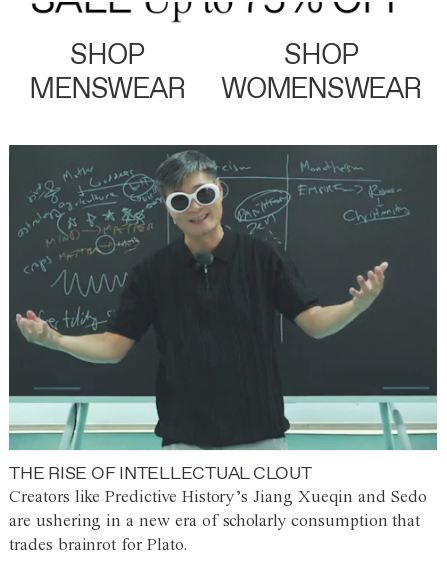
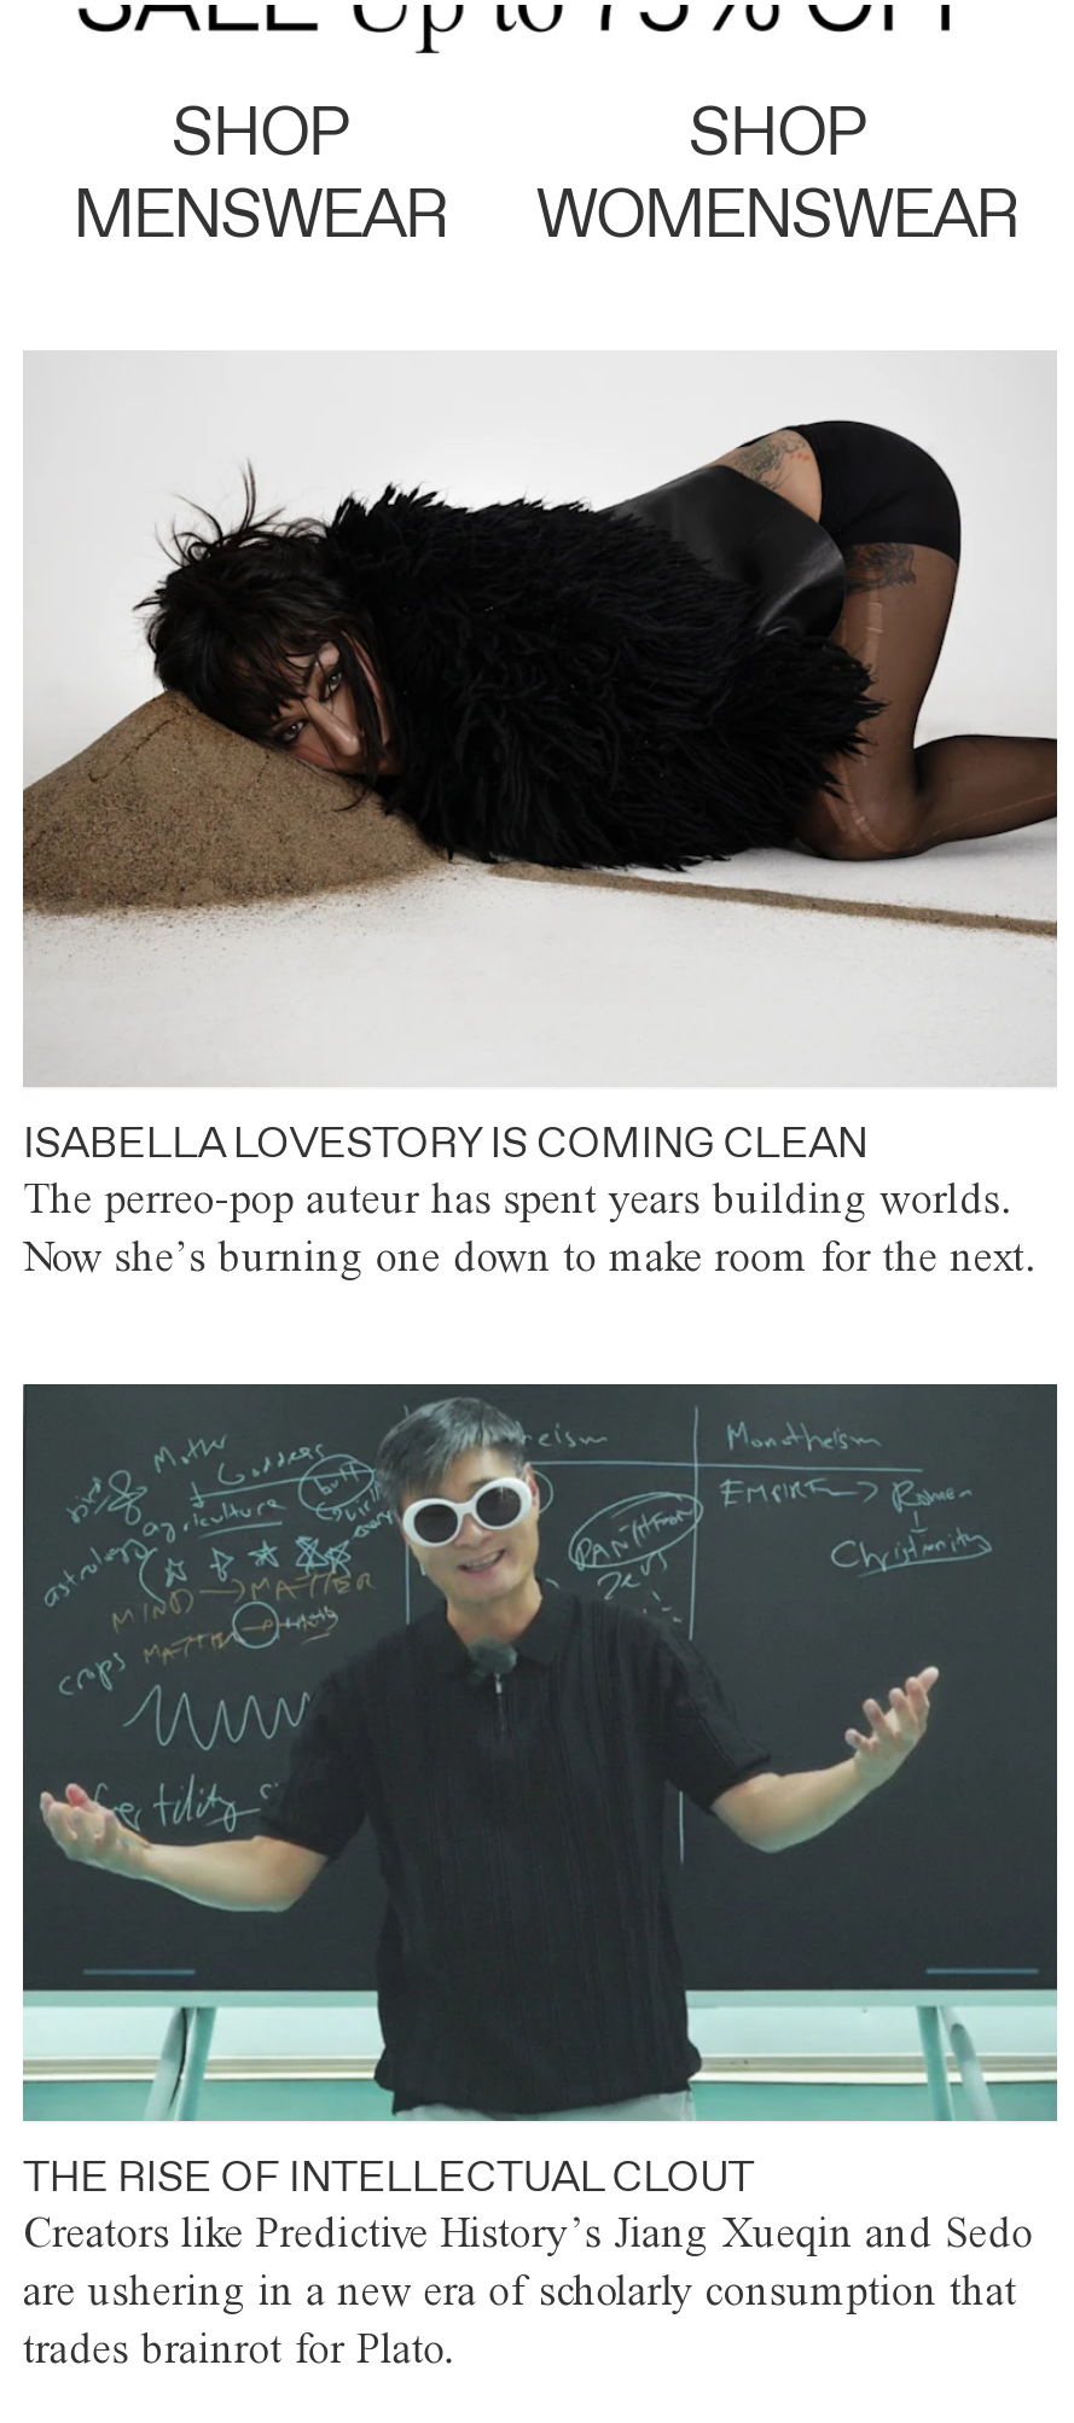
+ [image]
+ ISABELLA LOVESTORY IS COMING CLEAN
+ The perreo-pop auteur has spent years building worlds.
+ Now she’s burning one down to make room for the next.
